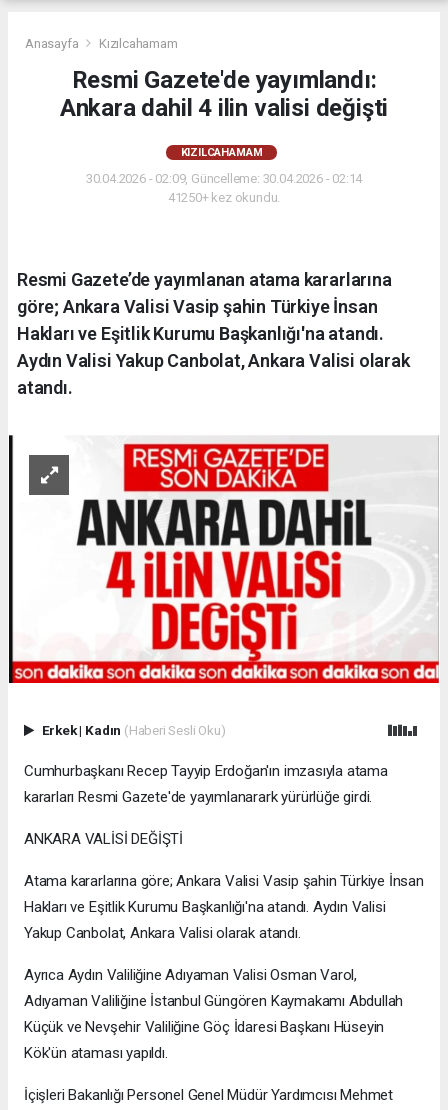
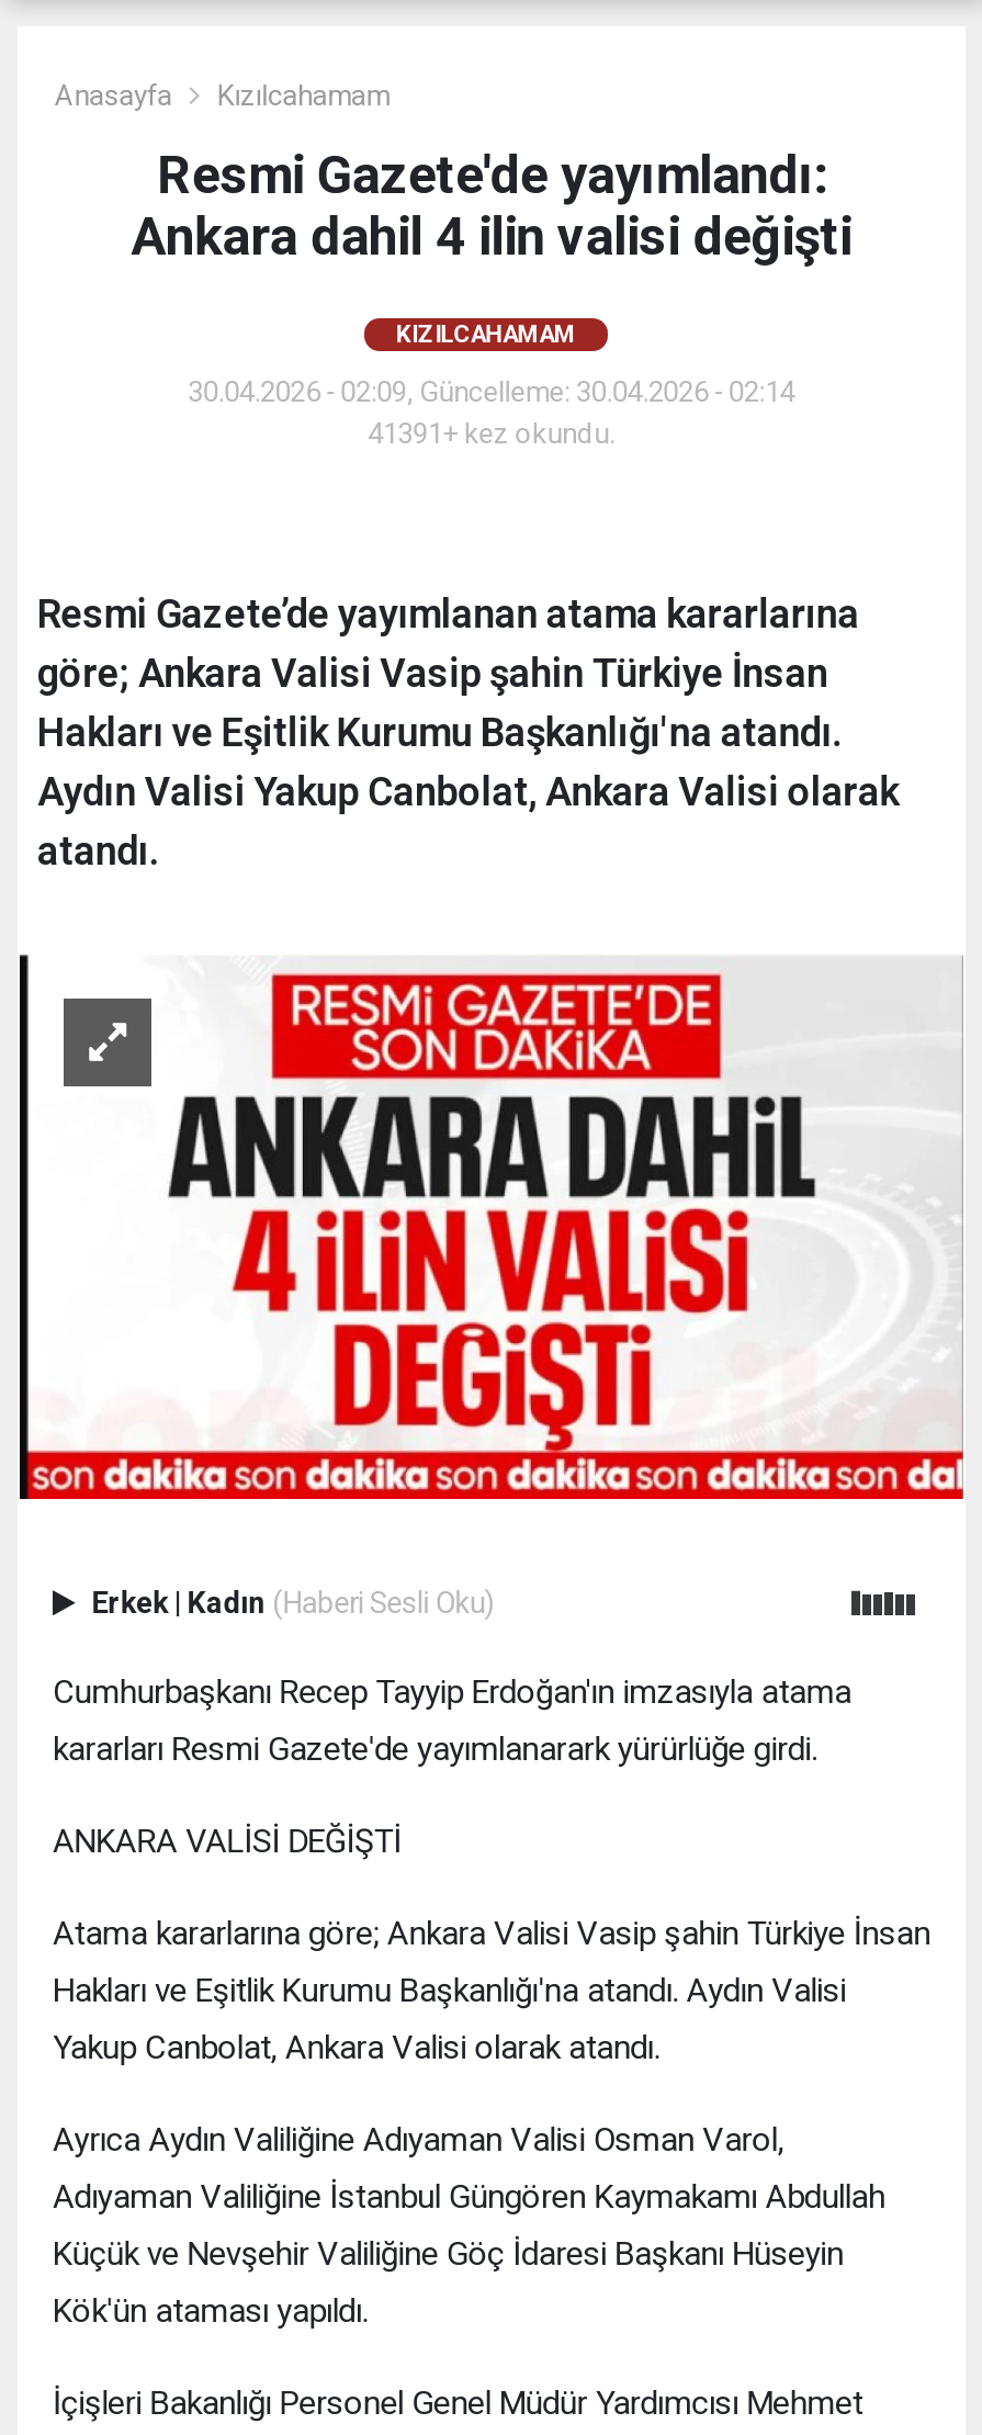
- 41250+ kez okundu.
+ 41391+ kez okundu.
